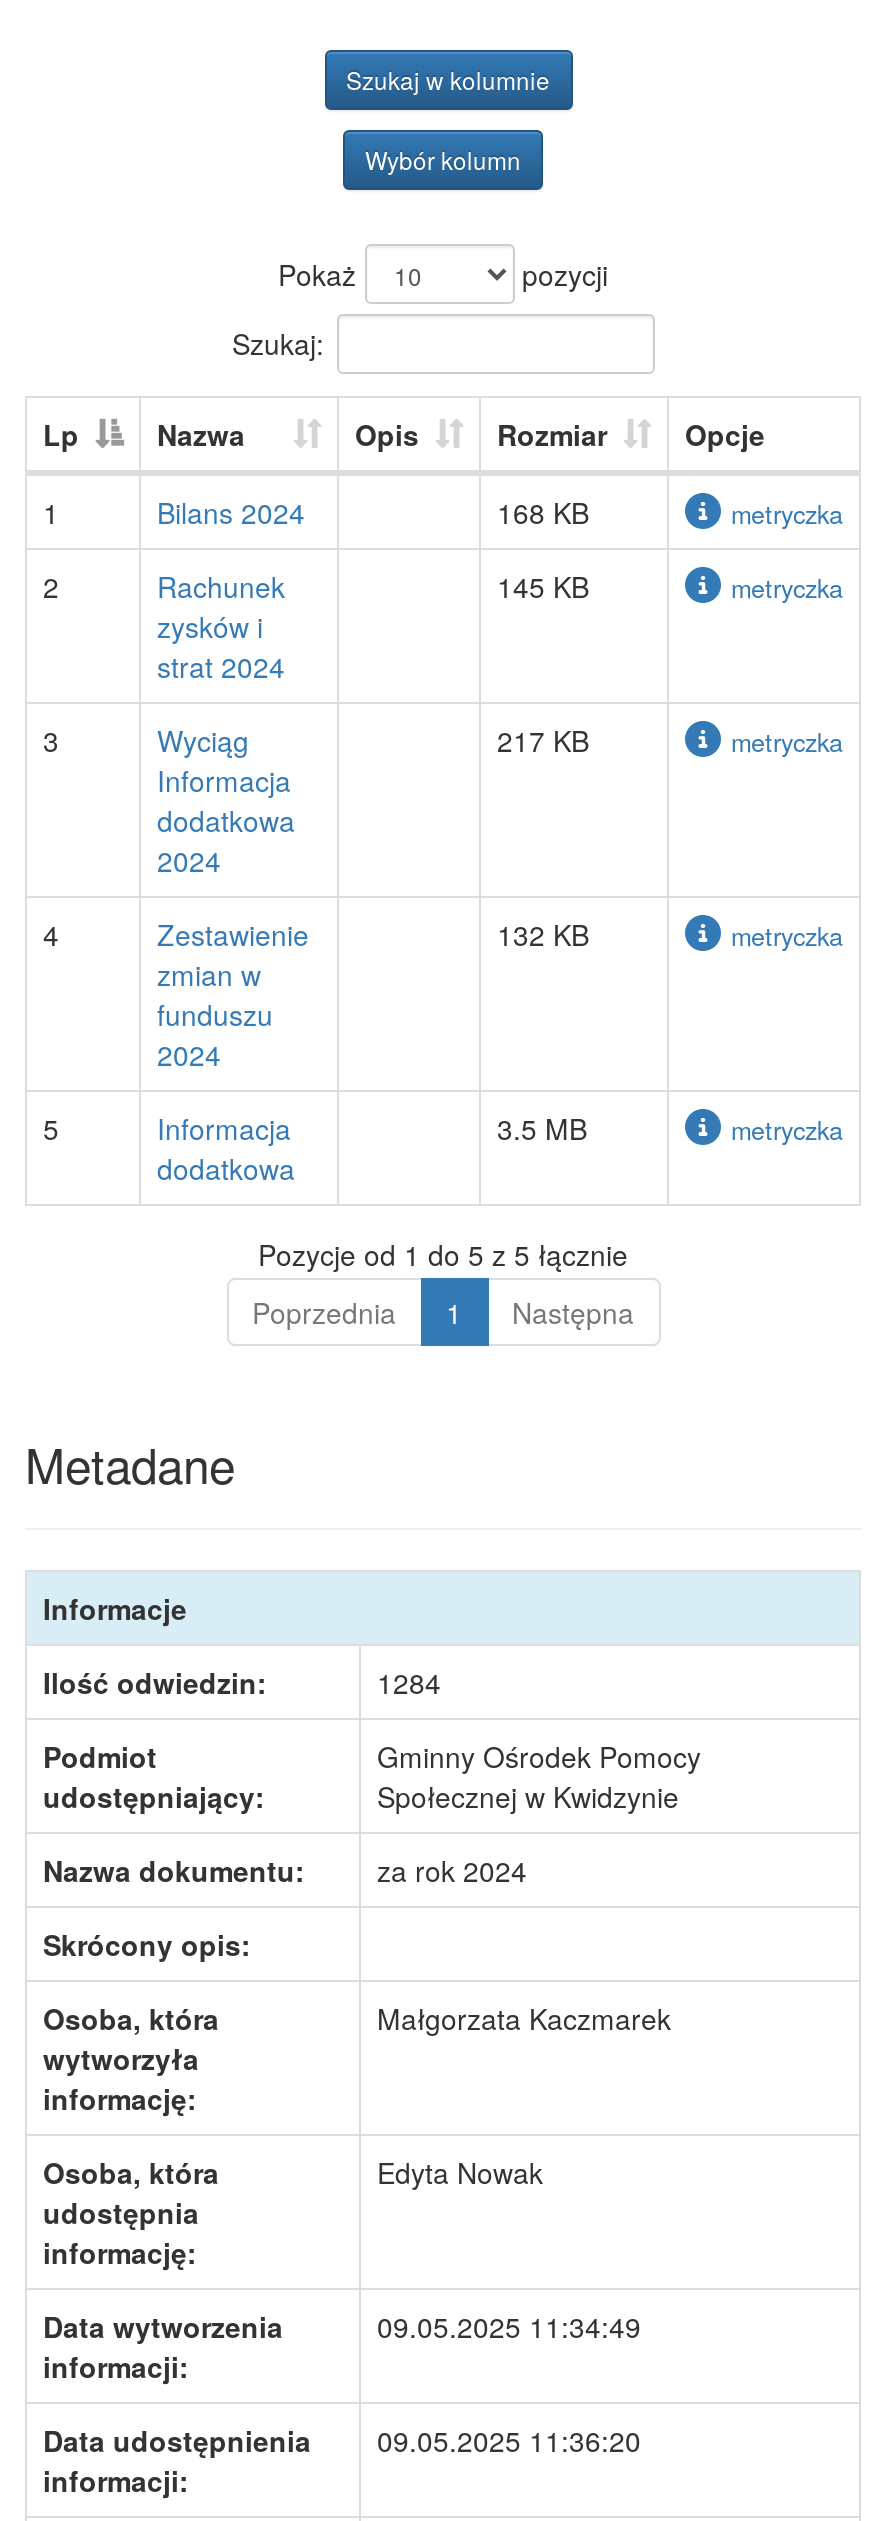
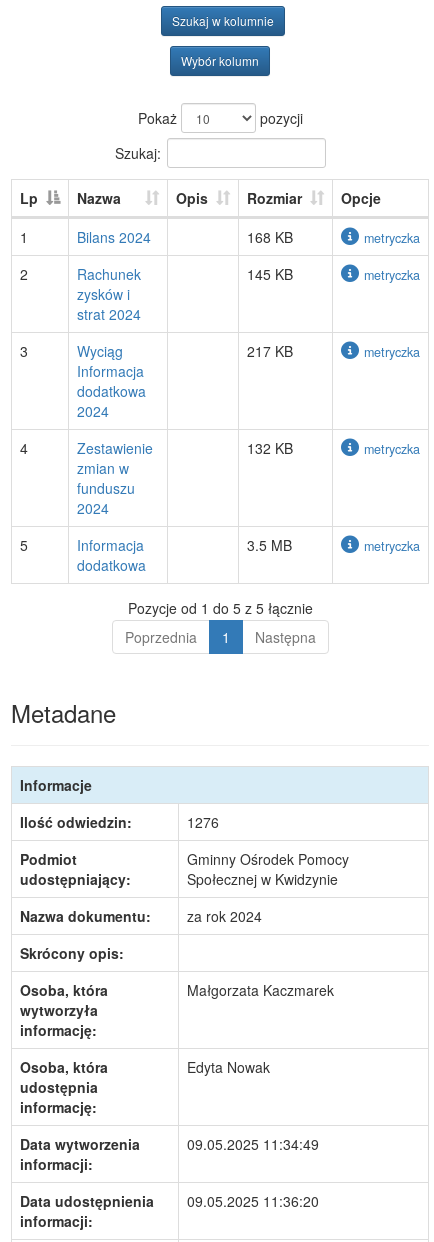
- 1284
+ 1276
